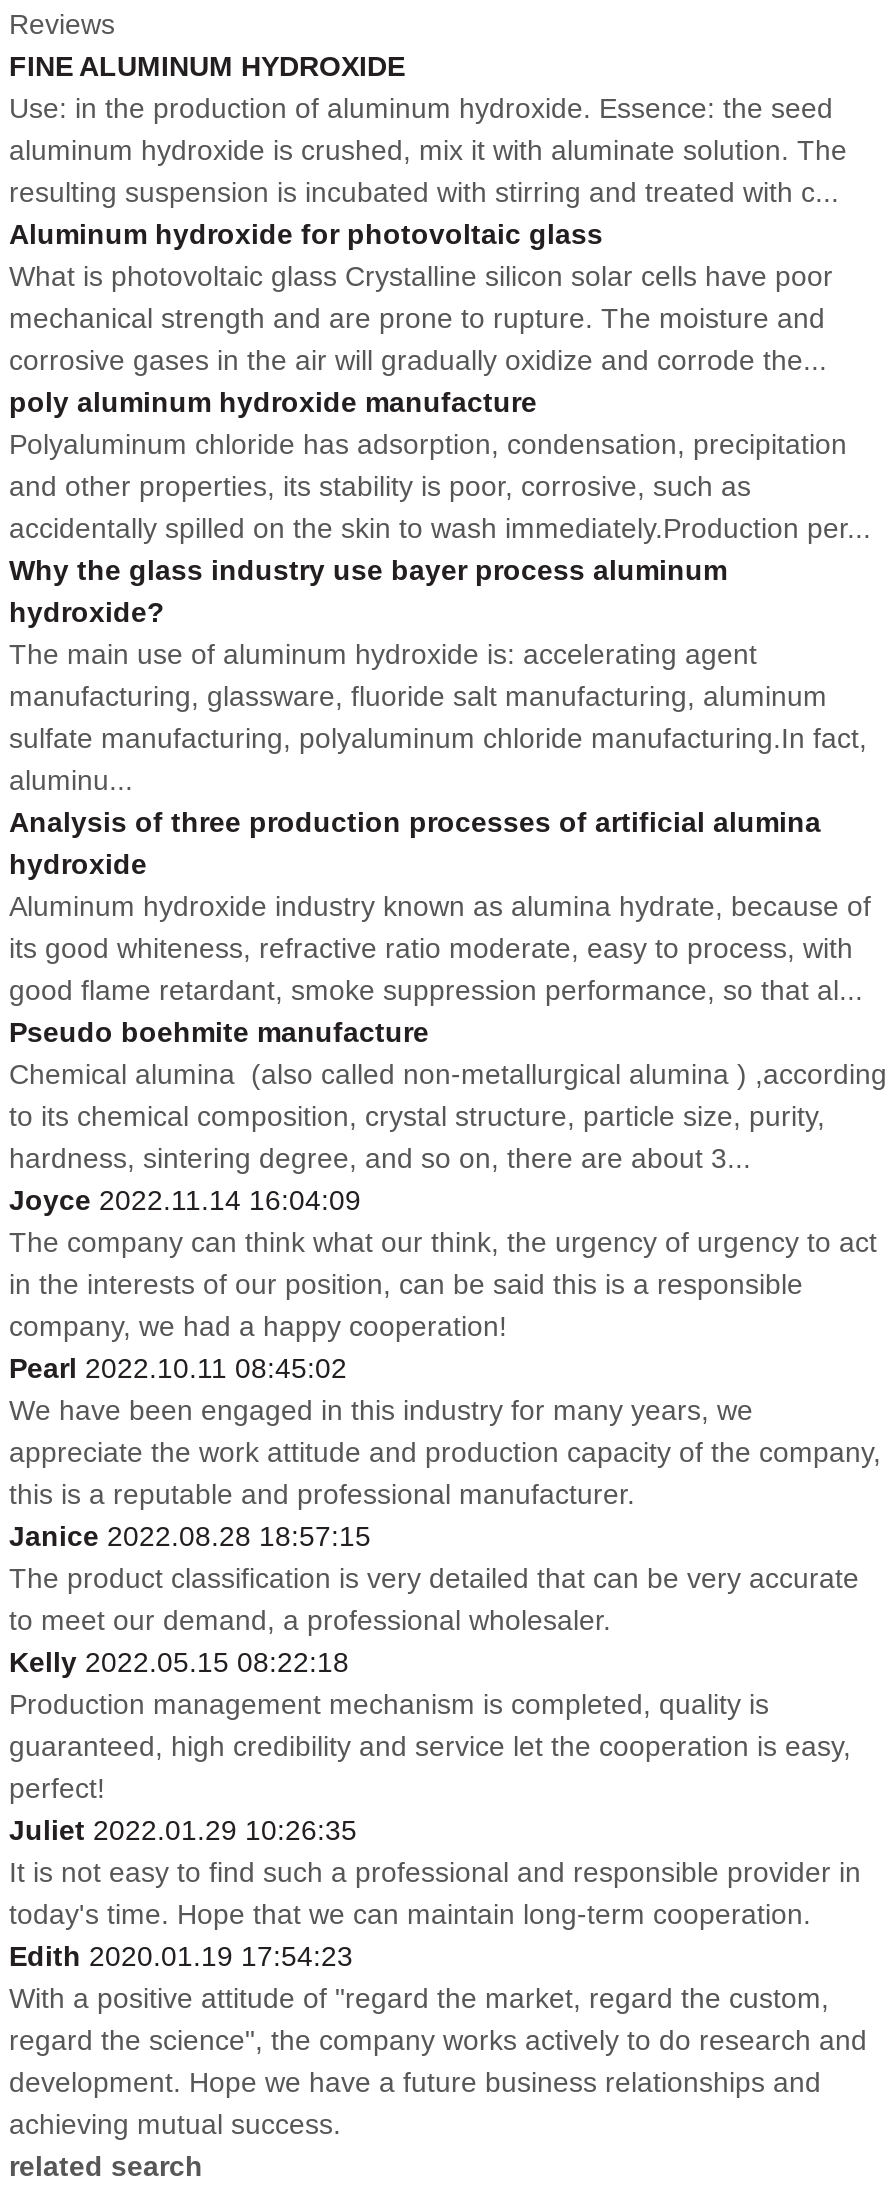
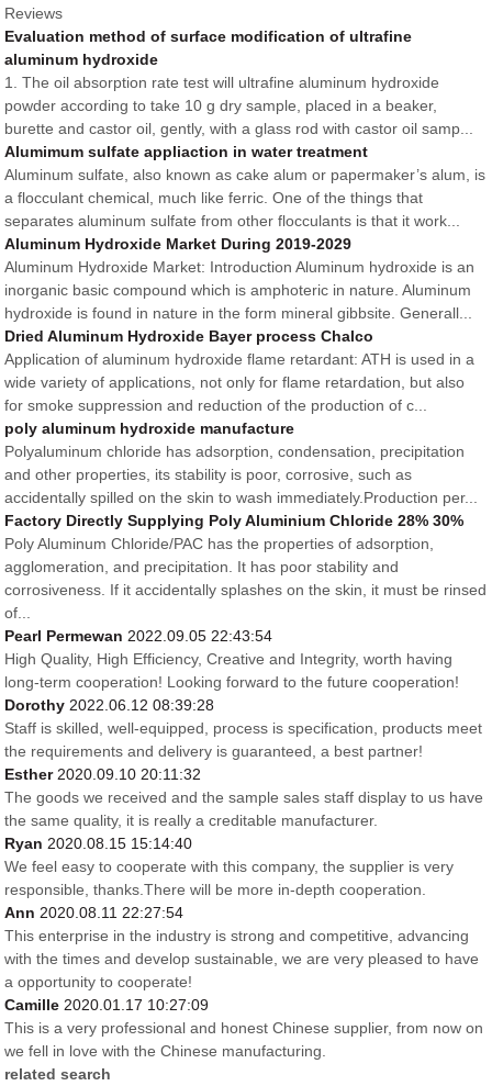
- FINE ALUMINUM HYDROXIDE
- Use: in the production of aluminum hydroxide. Essence: the seed
- aluminum hydroxide is crushed, mix it with aluminate solution. The
- resulting suspension is incubated with stirring and treated with c...
- Aluminum hydroxide for photovoltaic glass
- What is photovoltaic glass Crystalline silicon solar cells have poor
- mechanical strength and are prone to rupture. The moisture and
- corrosive gases in the air will gradually oxidize and corrode the...
+ Evaluation method of surface modification of ultrafine
+ aluminum hydroxide
+ 1. The oil absorption rate test will ultrafine aluminum hydroxide
+ powder according to take 10 g dry sample, placed in a beaker,
+ burette and castor oil, gently, with a glass rod with castor oil samp...
+ Alumimum sulfate appliaction in water treatment
+ Aluminum sulfate, also known as cake alum or papermaker’s alum, is
+ a flocculant chemical, much like ferric. One of the things that
+ separates aluminum sulfate from other flocculants is that it work...
+ Aluminum Hydroxide Market During 2019-2029
+ Aluminum Hydroxide Market: Introduction Aluminum hydroxide is an
+ inorganic basic compound which is amphoteric in nature. Aluminum
+ hydroxide is found in nature in the form mineral gibbsite. Generall...
+ Dried Aluminum Hydroxide Bayer process Chalco
+ Application of aluminum hydroxide flame retardant: ATH is used in a
+ wide variety of applications, not only for flame retardation, but also
+ for smoke suppression and reduction of the production of c...

moved down: poly aluminum hydroxide manufacture | Polyaluminum chloride has adsorption, condensation, precipitation | and other properties, its stability is poor, corrosive, such as | accidentally spilled on the skin to wash immediately.Production per...

- Why the glass industry use bayer process aluminum
- hydroxide?
- The main use of aluminum hydroxide is: accelerating agent
- manufacturing, glassware, fluoride salt manufacturing, aluminum
- sulfate manufacturing, polyaluminum chloride manufacturing.In fact,
- aluminu...
- Analysis of three production processes of artificial alumina
- hydroxide
- Aluminum hydroxide industry known as alumina hydrate, because of
- its good whiteness, refractive ratio moderate, easy to process, with
- good flame retardant, smoke suppression performance, so that al...
- Pseudo boehmite manufacture
- Chemical alumina (also called non-metallurgical alumina ) ,according
- to its chemical composition, crystal structure, particle size, purity,
- hardness, sintering degree, and so on, there are about 3...
- Joyce 2022.11.14 16:04:09
- The company can think what our think, the urgency of urgency to act
- in the interests of our position, can be said this is a responsible
- company, we had a happy cooperation!
- Pearl 2022.10.11 08:45:02
- We have been engaged in this industry for many years, we
- appreciate the work attitude and production capacity of the company,
- this is a reputable and professional manufacturer.
- Janice 2022.08.28 18:57:15
- The product classification is very detailed that can be very accurate
- to meet our demand, a professional wholesaler.
- Kelly 2022.05.15 08:22:18
- Production management mechanism is completed, quality is
- guaranteed, high credibility and service let the cooperation is easy,
- perfect!
- Juliet 2022.01.29 10:26:35
- It is not easy to find such a professional and responsible provider in
- today's time. Hope that we can maintain long-term cooperation.
- Edith 2020.01.19 17:54:23
- With a positive attitude of "regard the market, regard the custom,
- regard the science", the company works actively to do research and
- development. Hope we have a future business relationships and
- achieving mutual success.
+ Factory Directly Supplying Poly Aluminium Chloride 28% 30%
+ Poly Aluminum Chloride/PAC has the properties of adsorption,
+ agglomeration, and precipitation. It has poor stability and
+ corrosiveness. If it accidentally splashes on the skin, it must be rinsed
+ of...
+ Pearl Permewan 2022.09.05 22:43:54
+ High Quality, High Efficiency, Creative and Integrity, worth having
+ long-term cooperation! Looking forward to the future cooperation!
+ Dorothy 2022.06.12 08:39:28
+ Staff is skilled, well-equipped, process is specification, products meet
+ the requirements and delivery is guaranteed, a best partner!
+ Esther 2020.09.10 20:11:32
+ The goods we received and the sample sales staff display to us have
+ the same quality, it is really a creditable manufacturer.
+ Ryan 2020.08.15 15:14:40
+ We feel easy to cooperate with this company, the supplier is very
+ responsible, thanks.There will be more in-depth cooperation.
+ Ann 2020.08.11 22:27:54
+ This enterprise in the industry is strong and competitive, advancing
+ with the times and develop sustainable, we are very pleased to have
+ a opportunity to cooperate!
+ Camille 2020.01.17 10:27:09
+ This is a very professional and honest Chinese supplier, from now on
+ we fell in love with the Chinese manufacturing.
